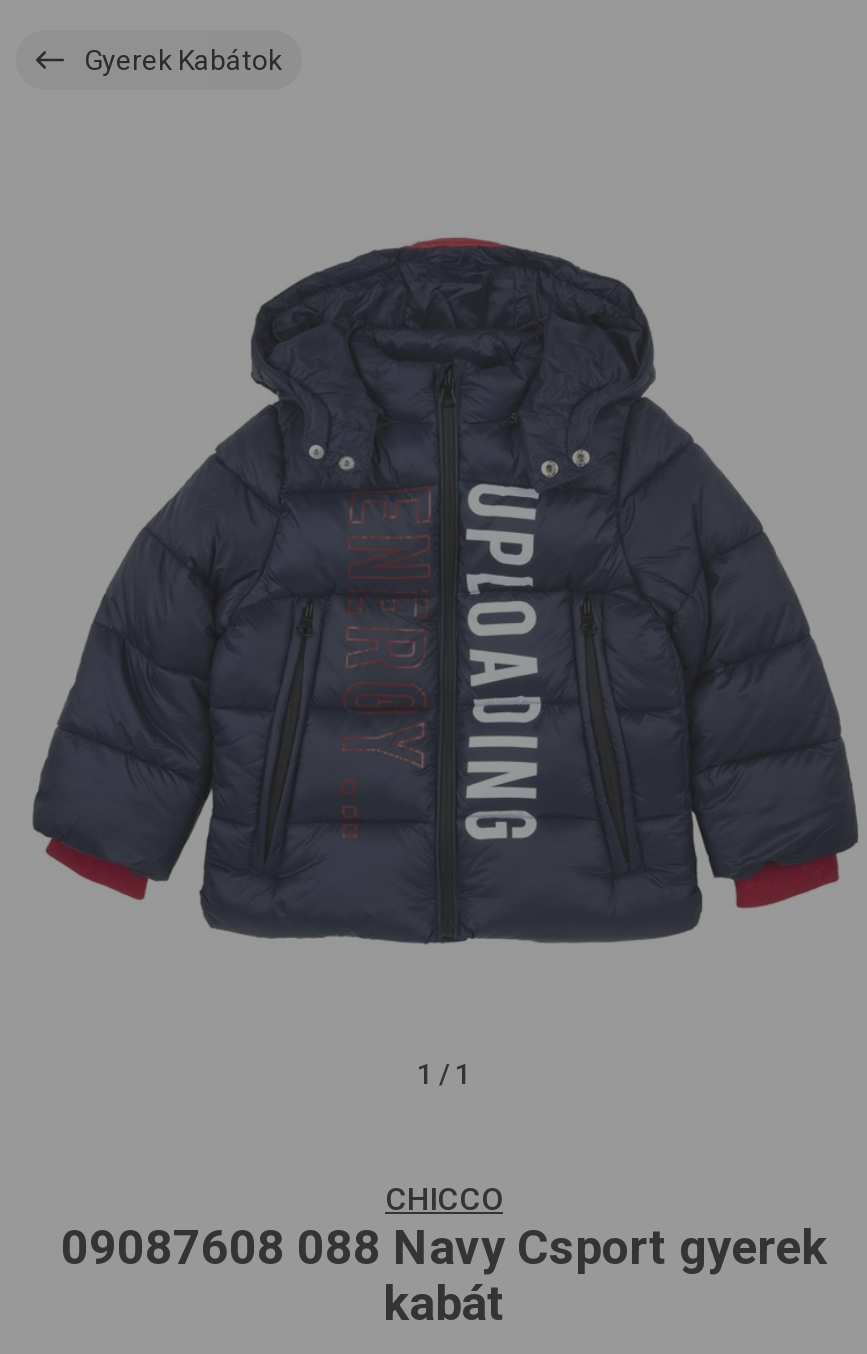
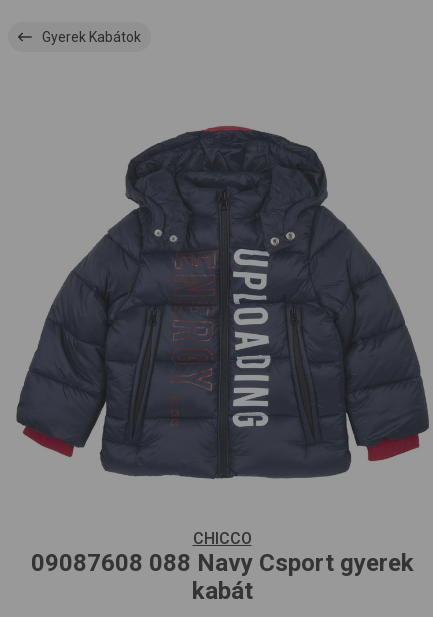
- 1 / 1
